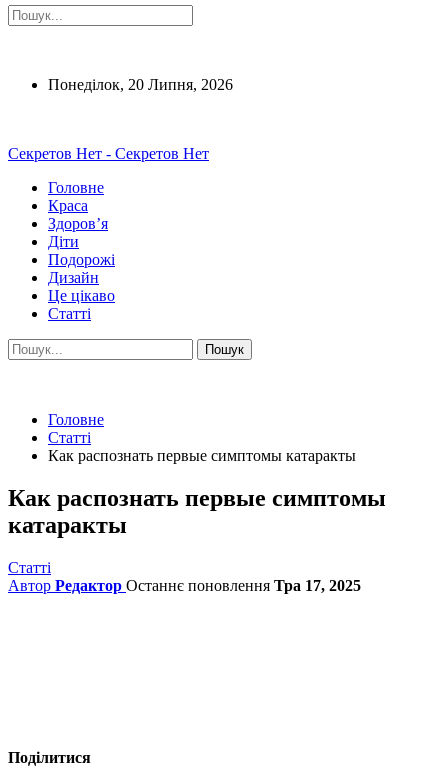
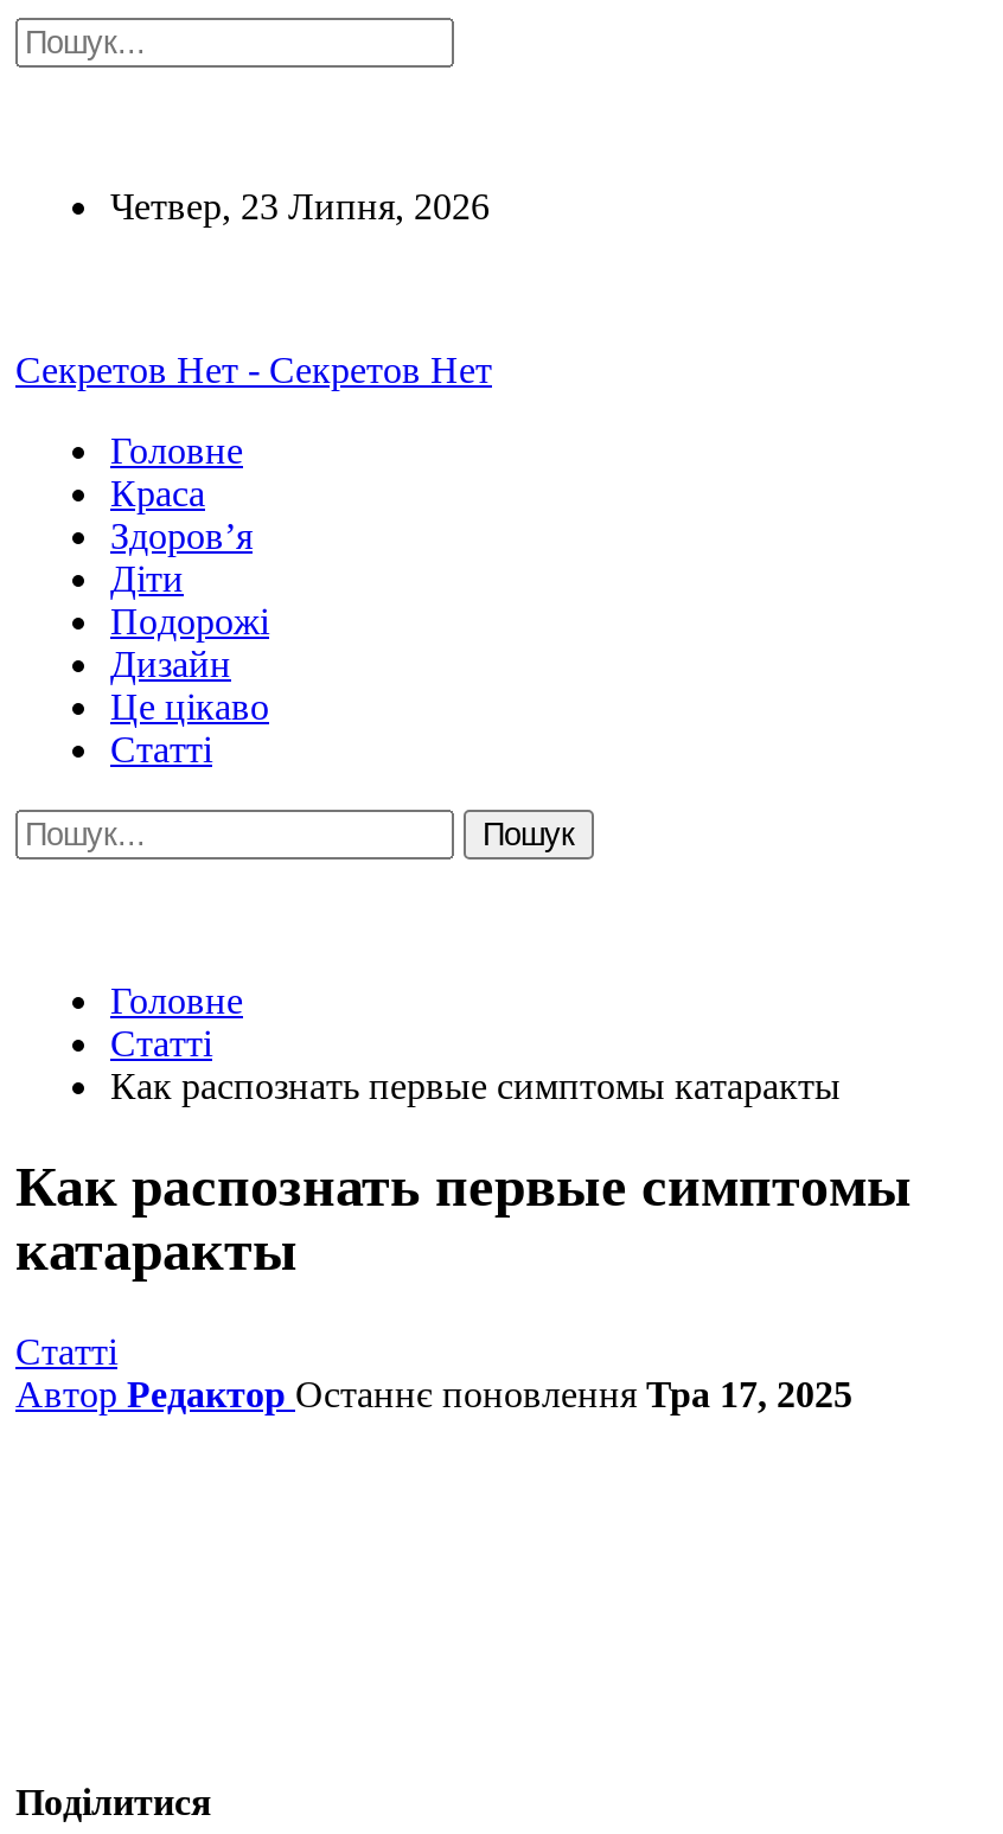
- Понеділок, 20 Липня, 2026
+ Четвер, 23 Липня, 2026
